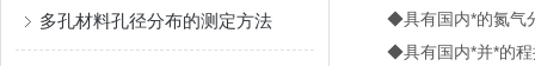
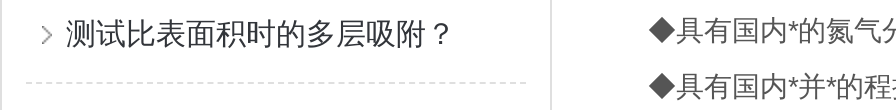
- 多孔材料孔径分布的测定方法
+ 测试比表面积时的多层吸附？
